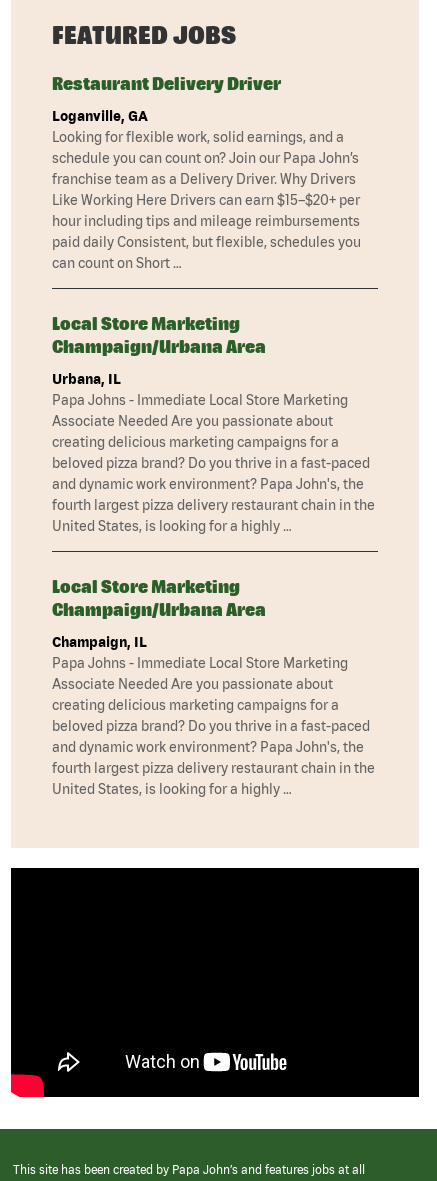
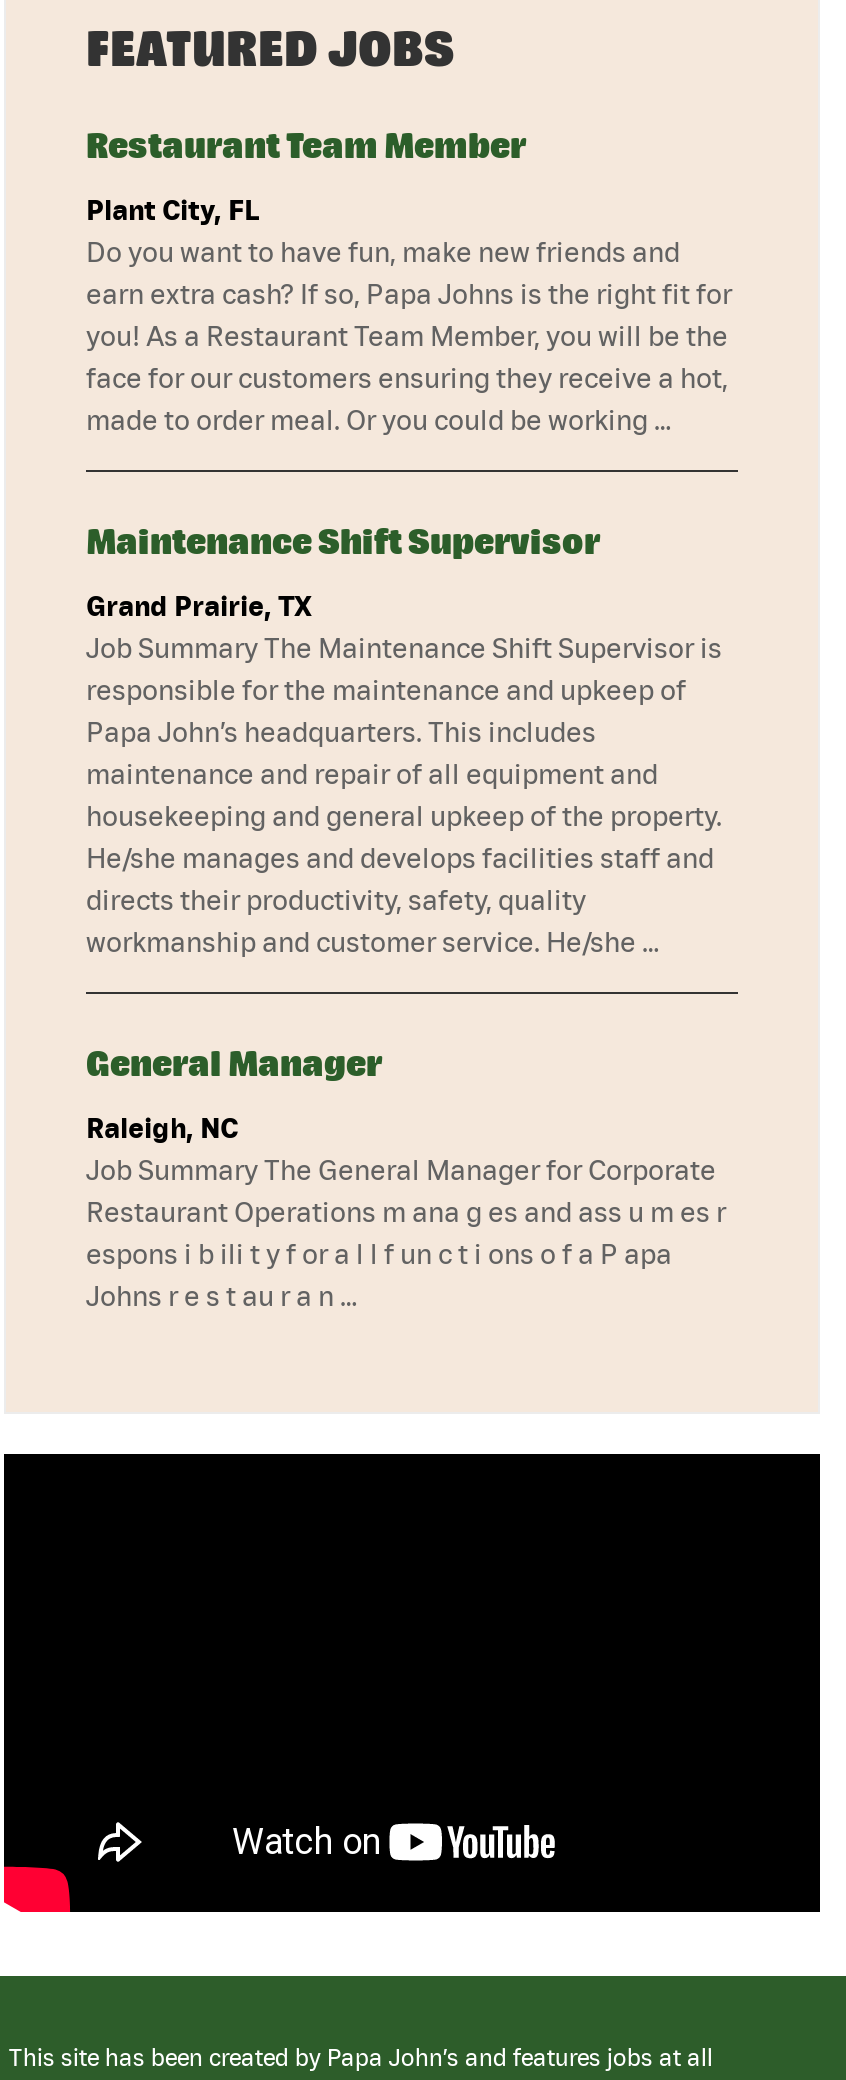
- Restaurant Delivery Driver
+ Restaurant Team Member

- Loganville, GA
- Looking for flexible work, solid earnings, and a
- schedule you can count on? Join our Papa John’s
- franchise team as a Delivery Driver. Why Drivers
- Like Working Here Drivers can earn $15–$20+ per
- hour including tips and mileage reimbursements
- paid daily Consistent, but flexible, schedules you
- can count on Short …
+ Plant City, FL
+ Do you want to have fun, make new friends and
+ earn extra cash? If so, Papa Johns is the right fit for
+ you! As a Restaurant Team Member, you will be the
+ face for our customers ensuring they receive a hot,
+ made to order meal. Or you could be working …

- Local Store Marketing
- Champaign/Urbana Area
+ Maintenance Shift Supervisor

- Urbana, IL
- Papa Johns - Immediate Local Store Marketing
- Associate Needed Are you passionate about
- creating delicious marketing campaigns for a
- beloved pizza brand? Do you thrive in a fast-paced
- and dynamic work environment? Papa John's, the
- fourth largest pizza delivery restaurant chain in the
- United States, is looking for a highly …
+ Grand Prairie, TX
+ Job Summary The Maintenance Shift Supervisor is
+ responsible for the maintenance and upkeep of
+ Papa John’s headquarters. This includes
+ maintenance and repair of all equipment and
+ housekeeping and general upkeep of the property.
+ He/she manages and develops facilities staff and
+ directs their productivity, safety, quality
+ workmanship and customer service. He/she …

- Local Store Marketing
- Champaign/Urbana Area
+ General Manager

- Champaign, IL
- Papa Johns - Immediate Local Store Marketing
- Associate Needed Are you passionate about
- creating delicious marketing campaigns for a
- beloved pizza brand? Do you thrive in a fast-paced
- and dynamic work environment? Papa John's, the
- fourth largest pizza delivery restaurant chain in the
- United States, is looking for a highly …
+ Raleigh, NC
+ Job Summary The General Manager for Corporate
+ Restaurant Operations m ana g es and ass u m es r
+ espons i b ili t y f or a l l f un c t i ons o f a P apa
+ Johns r e s t au r a n …
